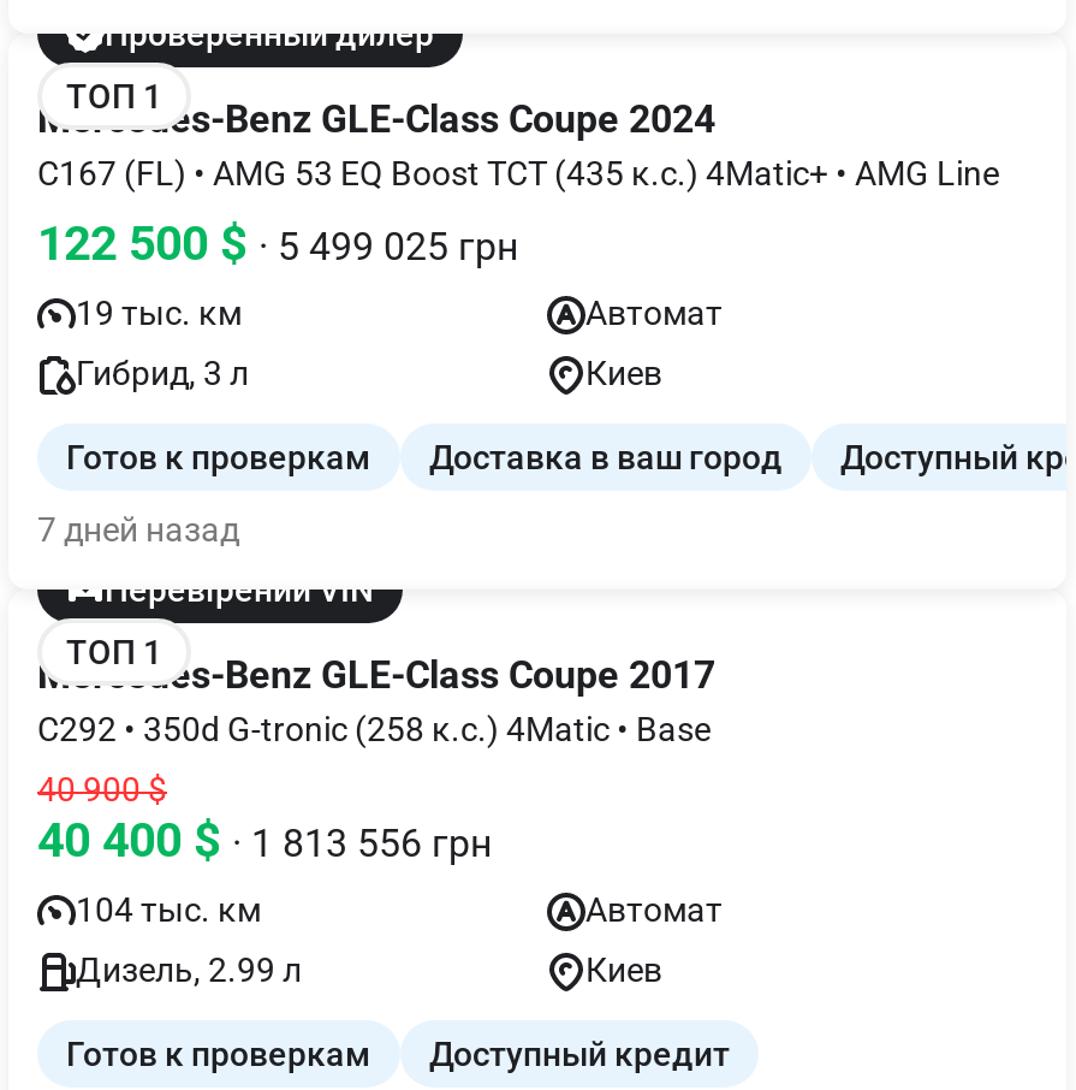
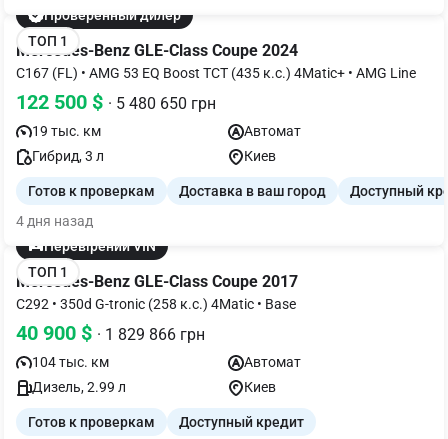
- 122 500 $· 5 499 025 грн
+ 122 500 $· 5 480 650 грн

- 7 дней назад
+ 4 дня назад

- 40 900 $
- 40 400 $· 1 813 556 грн
+ 40 900 $· 1 829 866 грн
